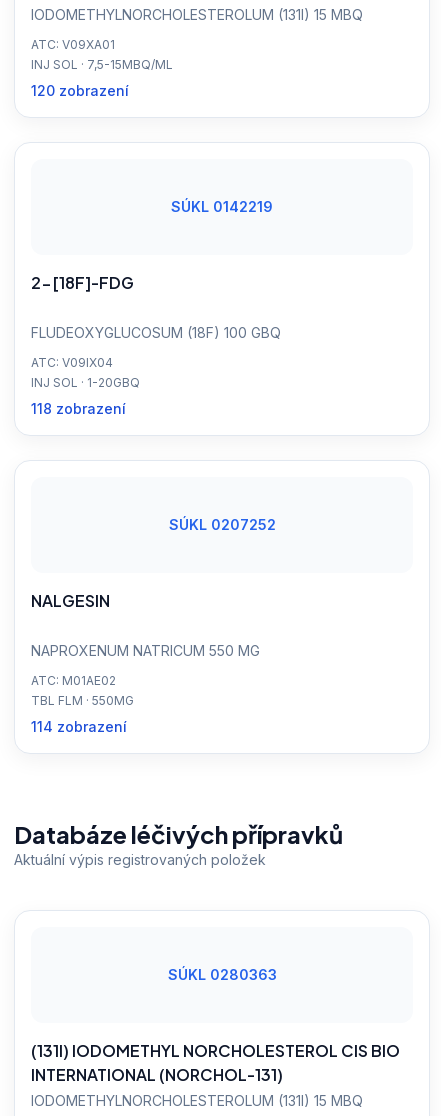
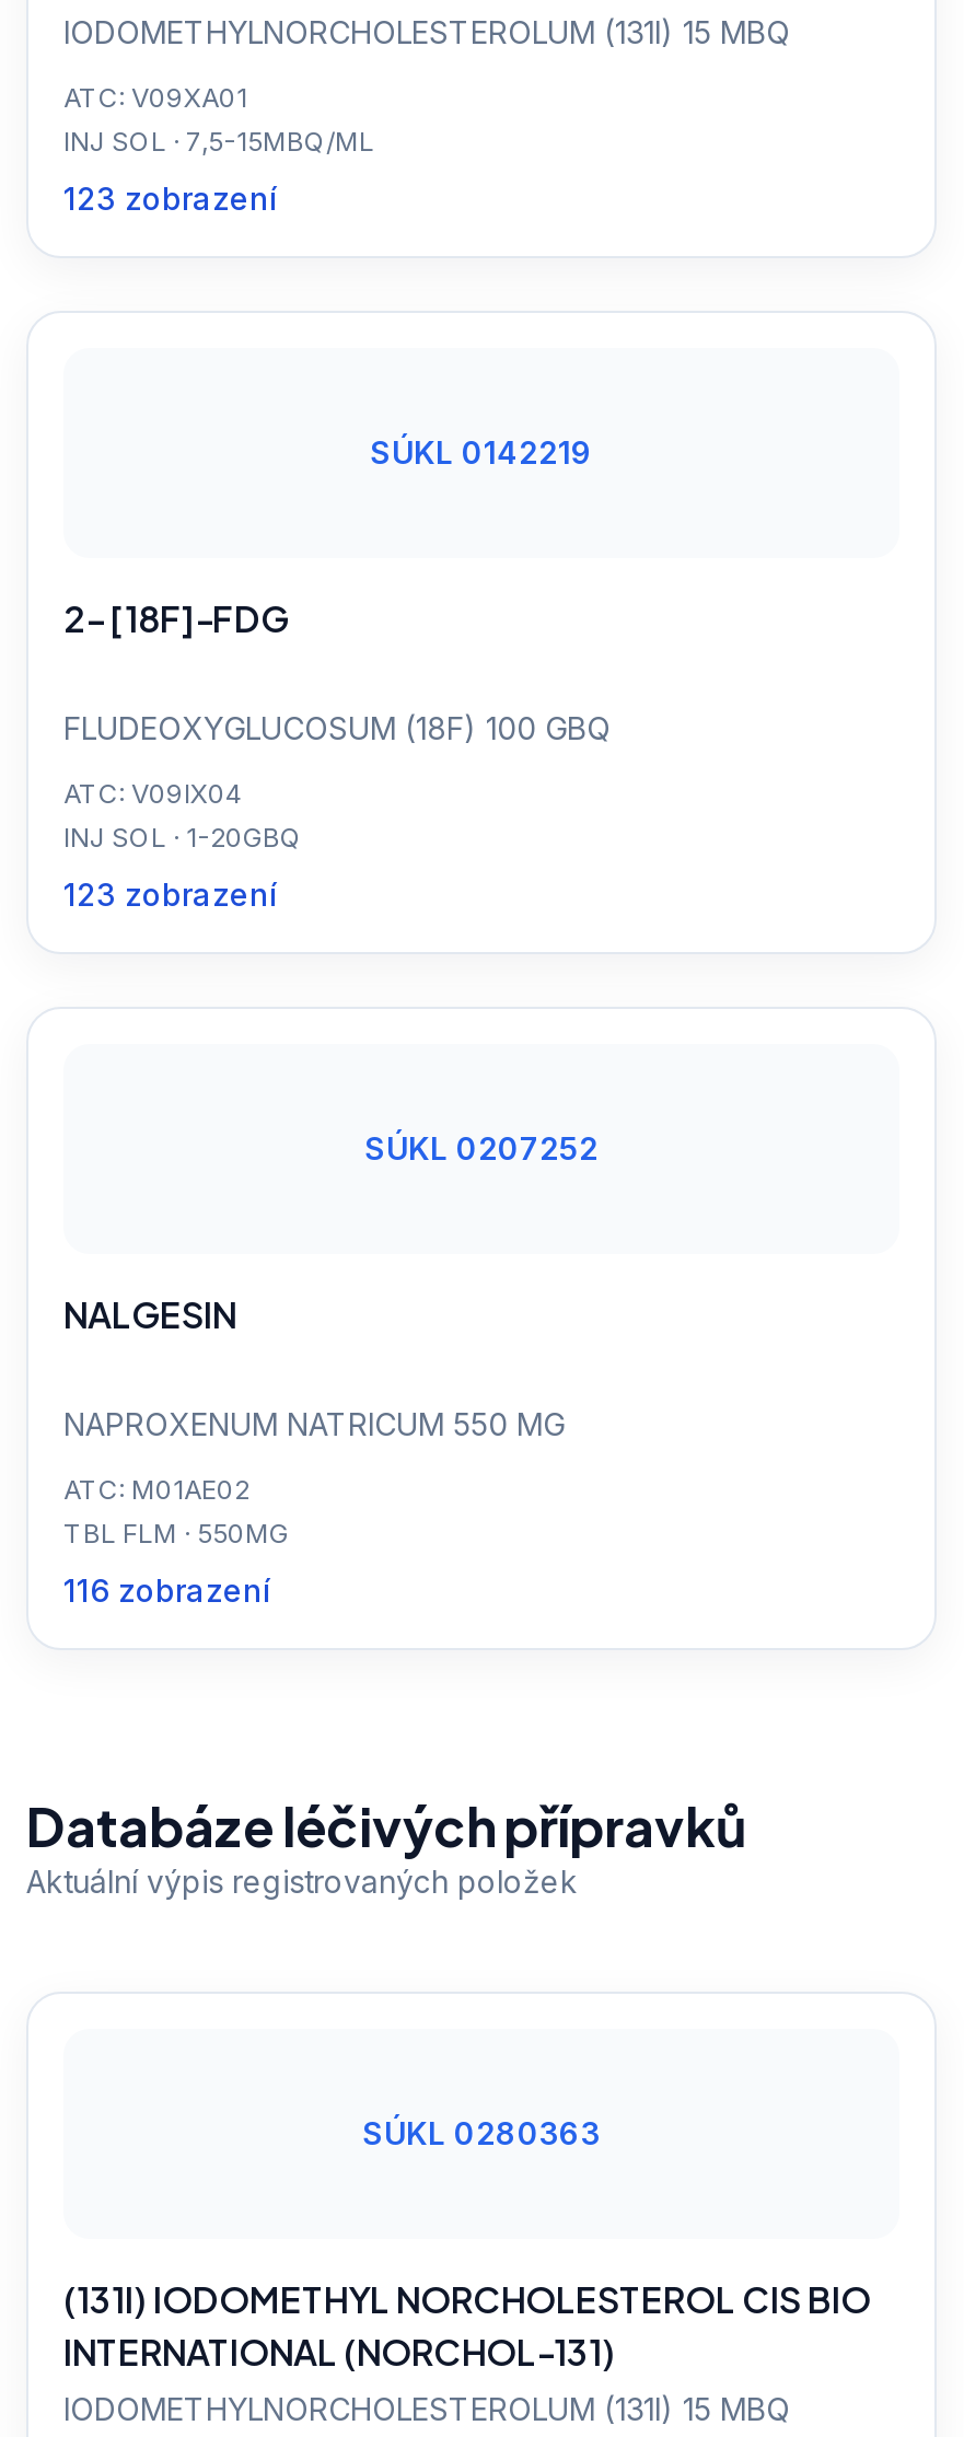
- 120 zobrazení
+ 123 zobrazení

- 118 zobrazení
+ 123 zobrazení

- 114 zobrazení
+ 116 zobrazení
